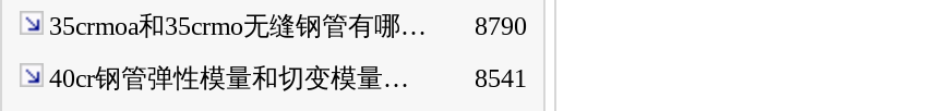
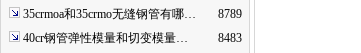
- 35crmoa和35crmo无缝钢管有哪… 8790
+ 35crmoa和35crmo无缝钢管有哪… 8789

- 8541
+ 8483
